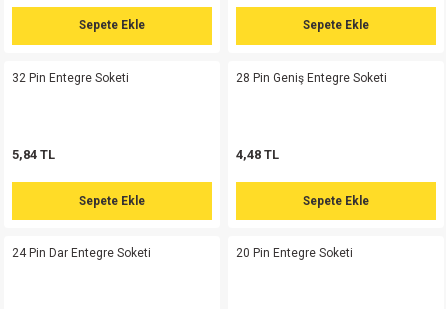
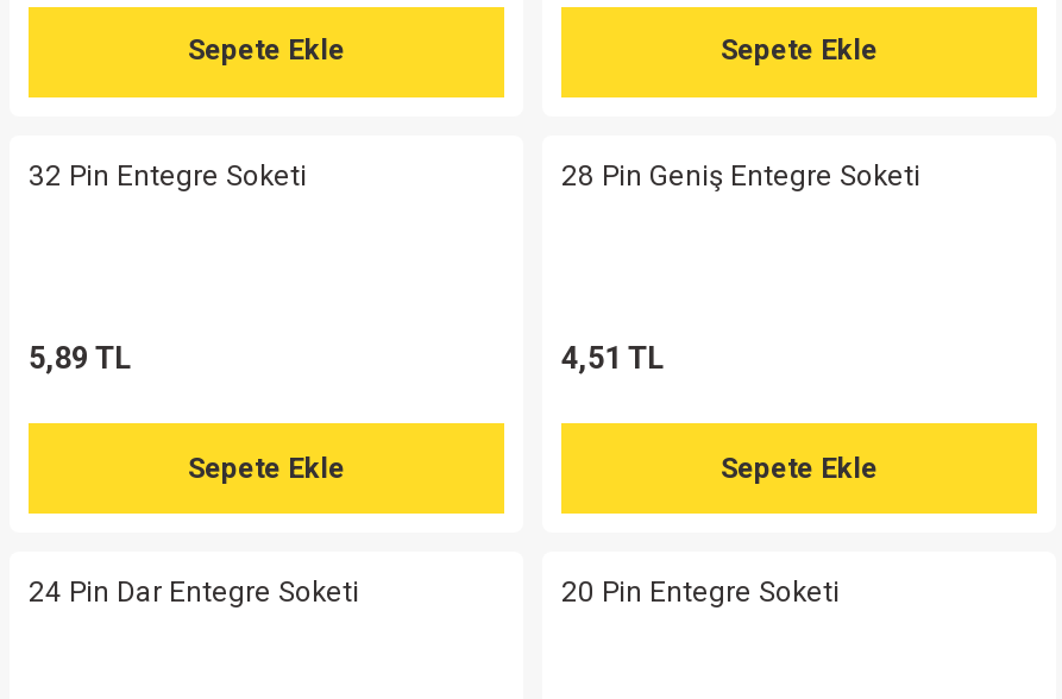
- 5,84 TL
+ 5,89 TL

- 4,48 TL
+ 4,51 TL
